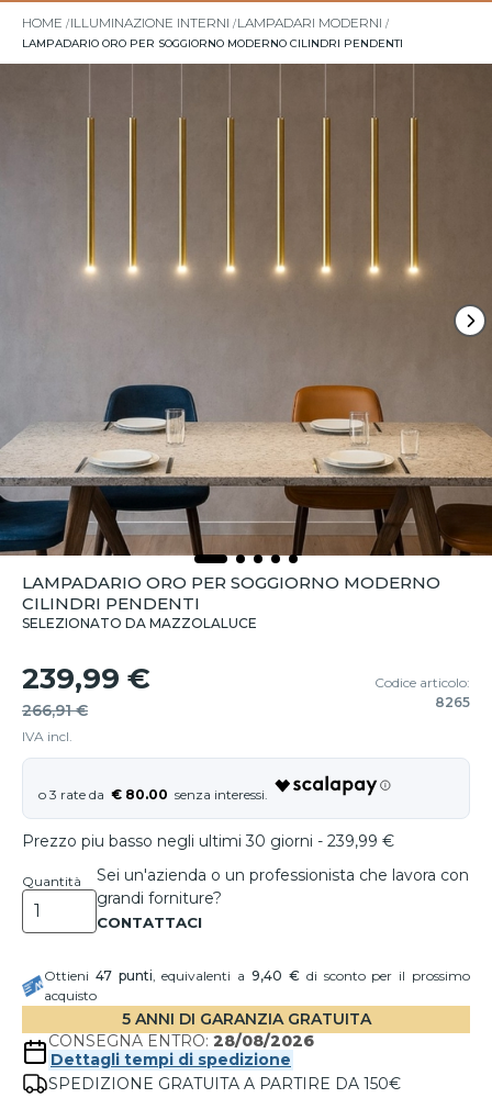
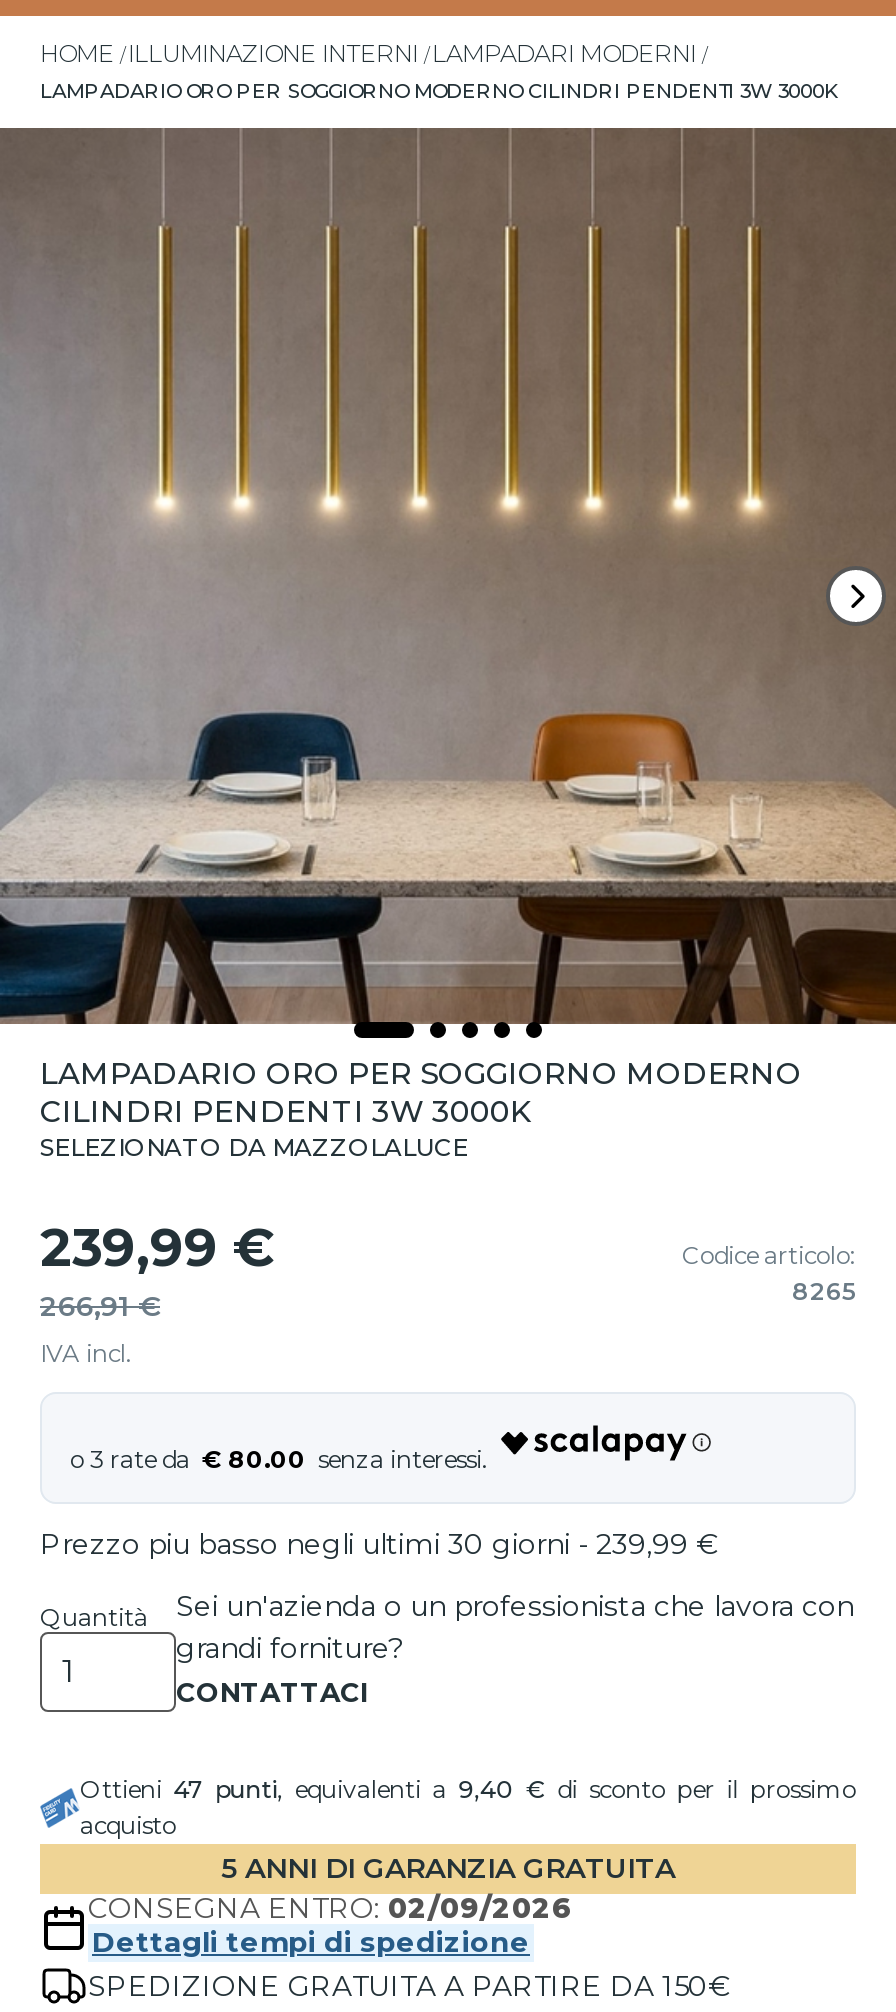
- LAMPADARIO ORO PER SOGGIORNO MODERNO CILINDRI PENDENTI
+ LAMPADARIO ORO PER SOGGIORNO MODERNO CILINDRI PENDENTI 3W 3000K

- CILINDRI PENDENTI
+ CILINDRI PENDENTI 3W 3000K

- CONSEGNA ENTRO: 28/08/2026
+ CONSEGNA ENTRO: 02/09/2026
